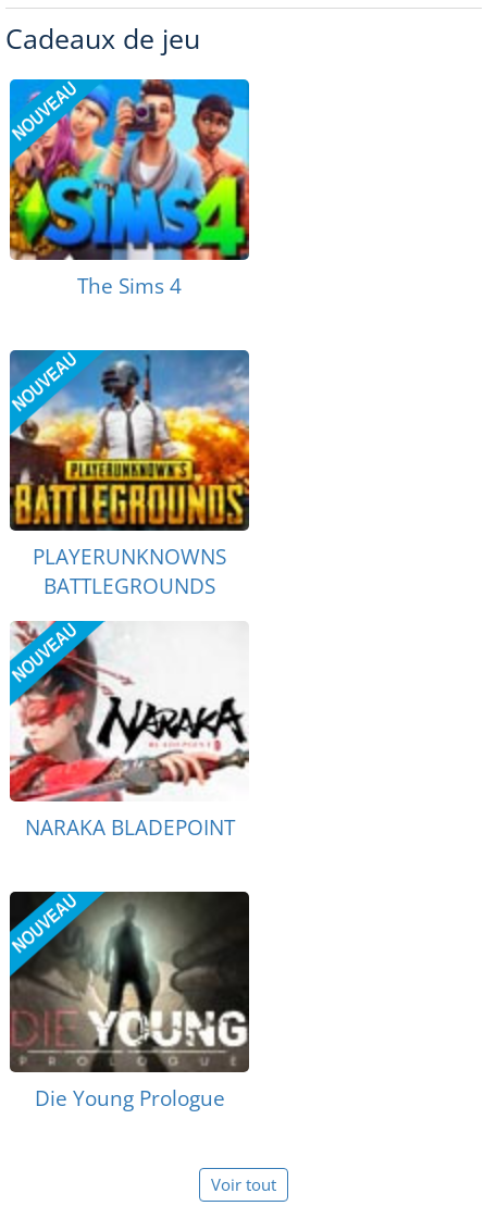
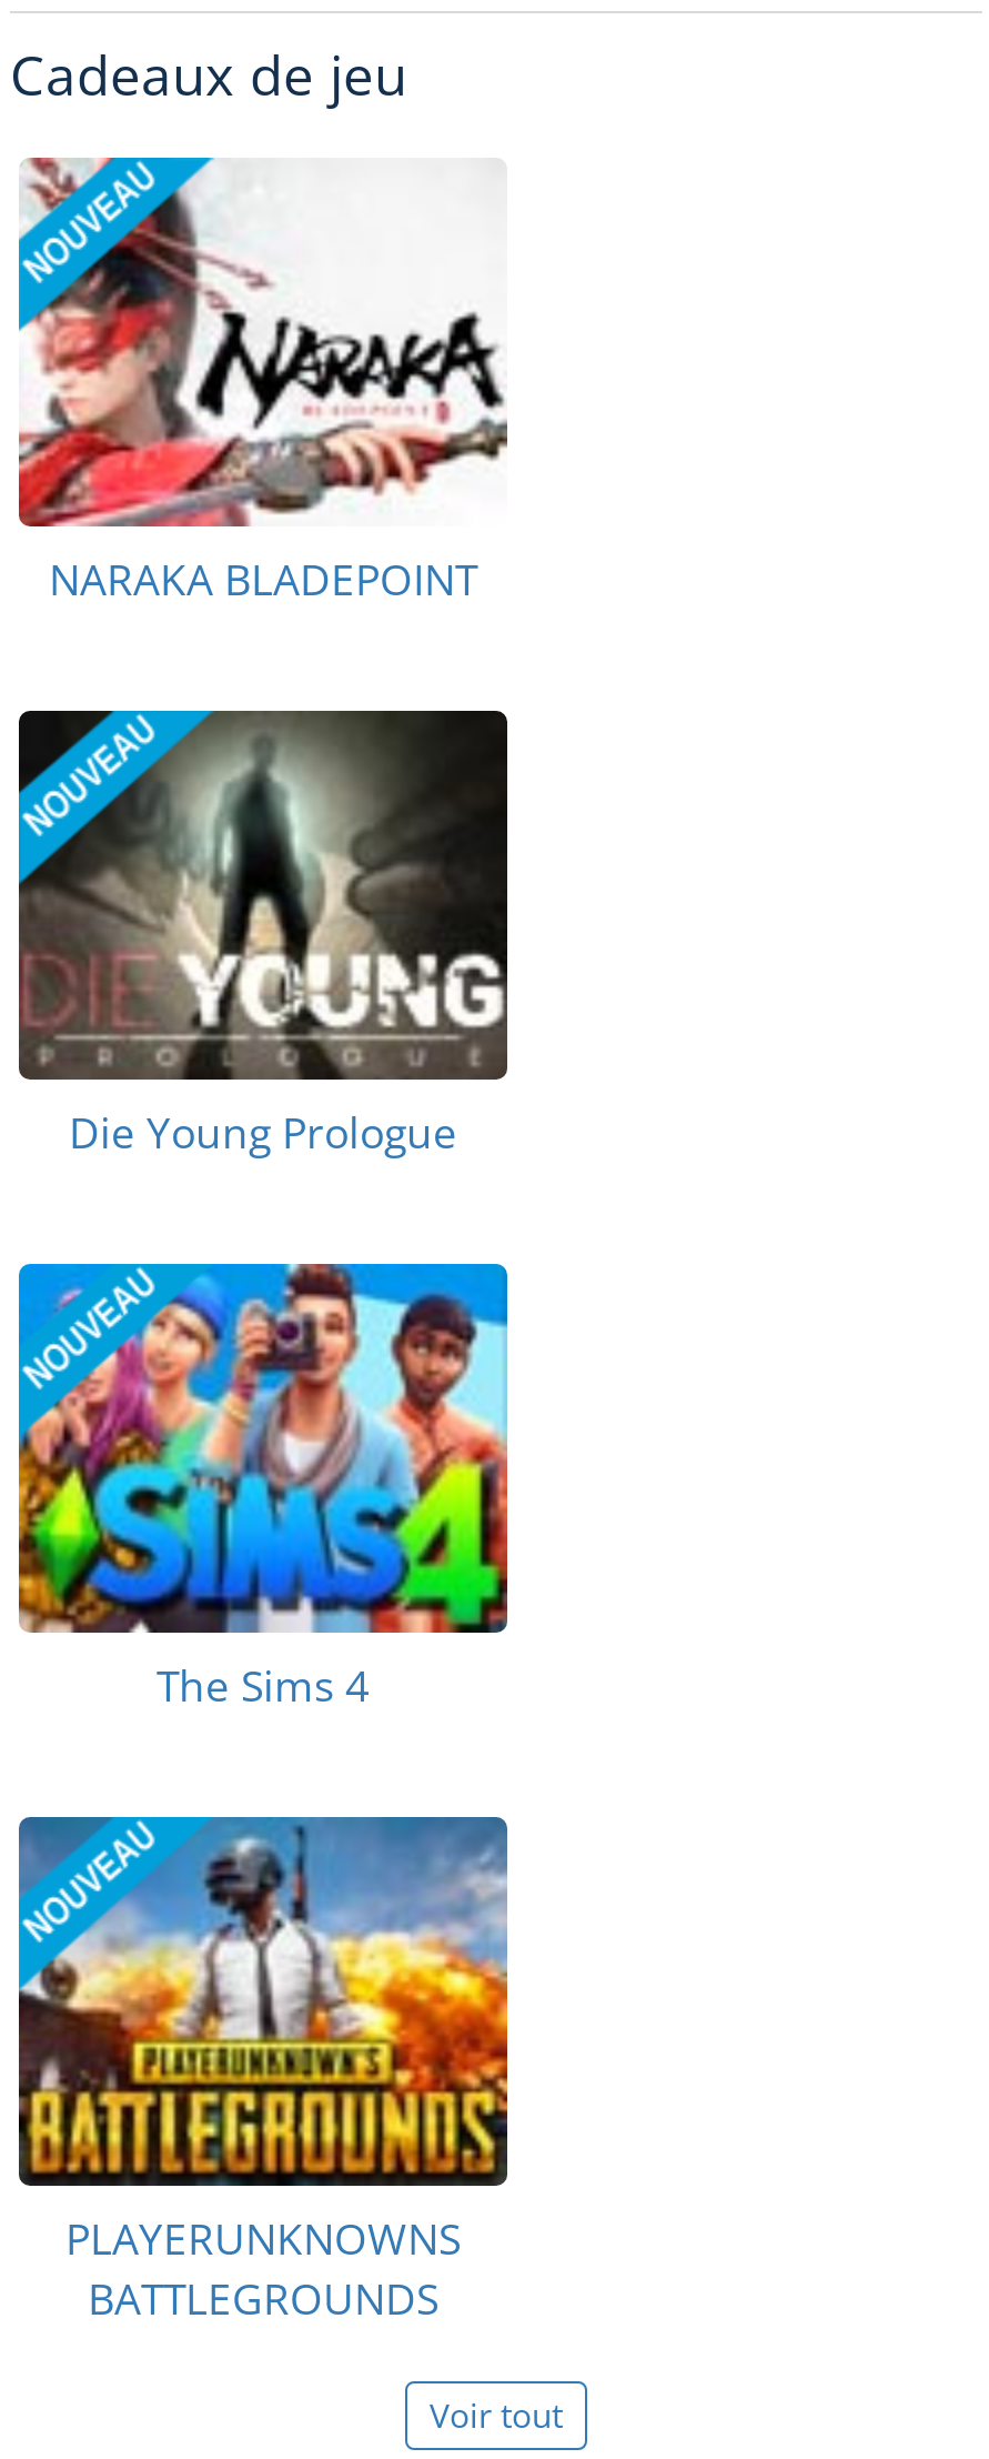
moved down: [image] | The Sims 4 | PLAYERUNKNOWNS | BATTLEGROUNDS

moved up: [image] | NARAKA BLADEPOINT

moved up: [image] | Die Young Prologue
